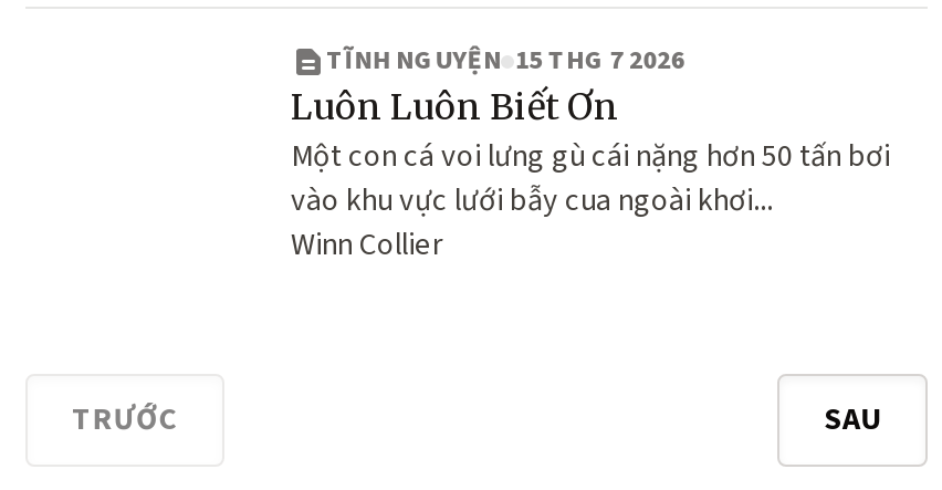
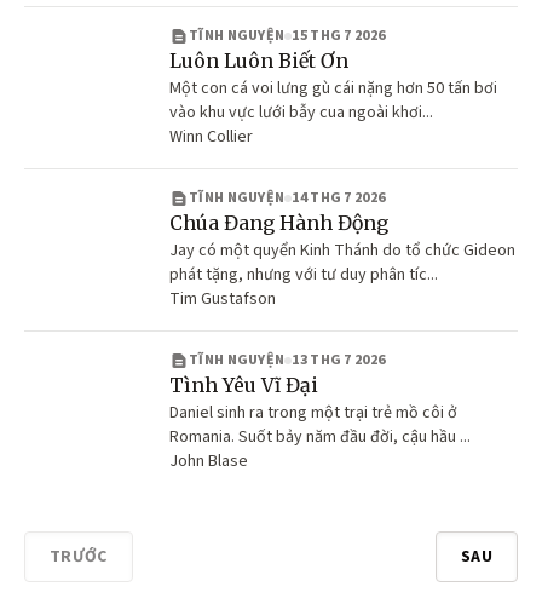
+ TĨNH NGUYỆN 14 THG 7 2026
+ Chúa Đang Hành Động
+ Jay có một quyển Kinh Thánh do tổ chức Gideon
+ phát tặng, nhưng với tư duy phân tíc...
+ Tim Gustafson
+ TĨNH NGUYỆN 13 THG 7 2026
+ Tình Yêu Vĩ Đại
+ Daniel sinh ra trong một trại trẻ mồ côi ở
+ Romania. Suốt bảy năm đầu đời, cậu hầu ...
+ John Blase
